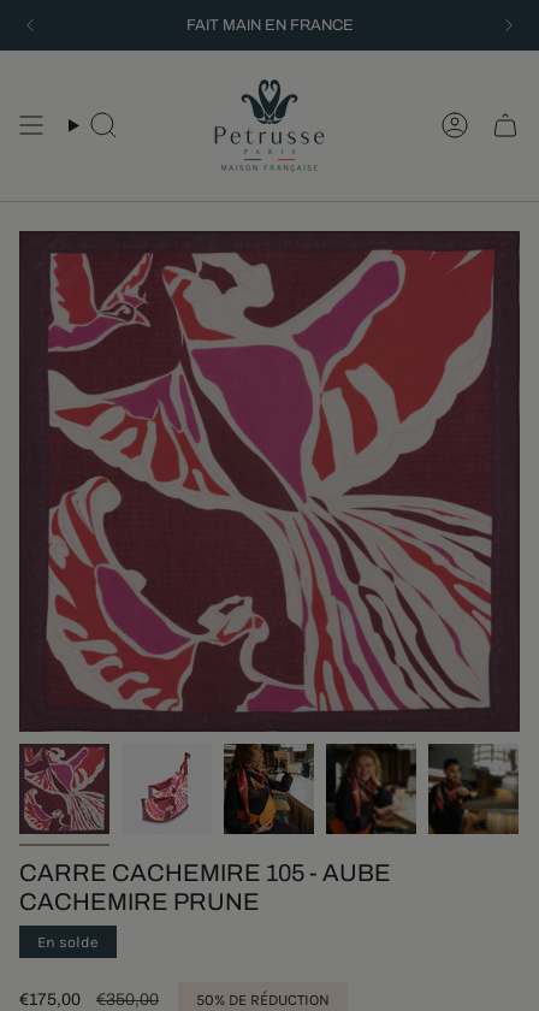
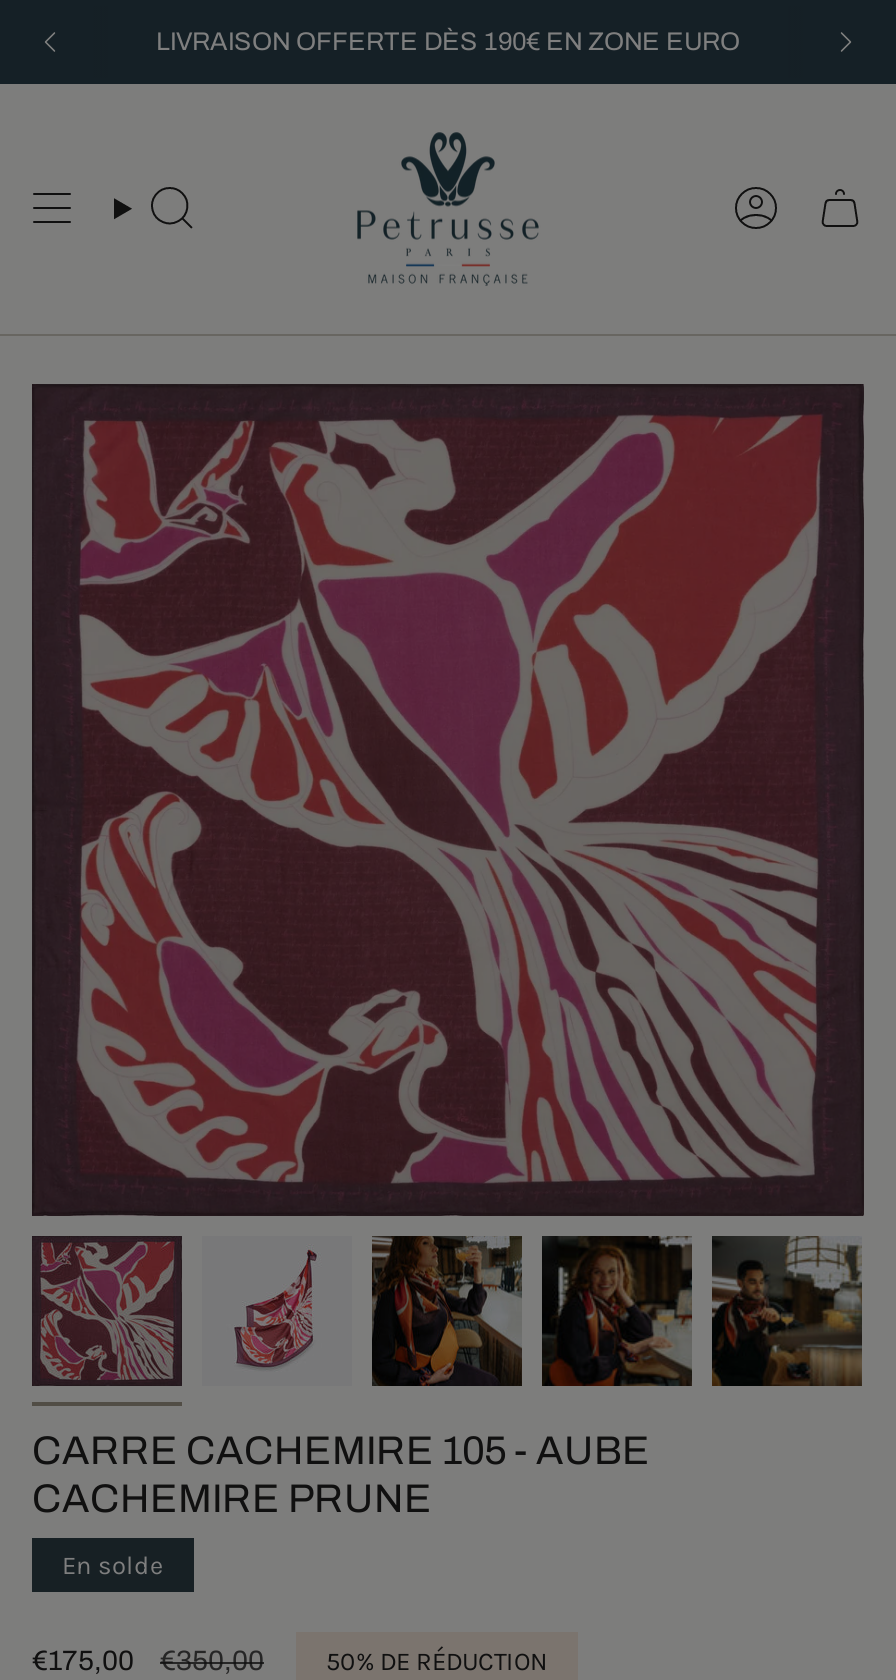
- FAIT MAIN EN FRANCE
+ LIVRAISON OFFERTE DÈS 190€ EN ZONE EURO
